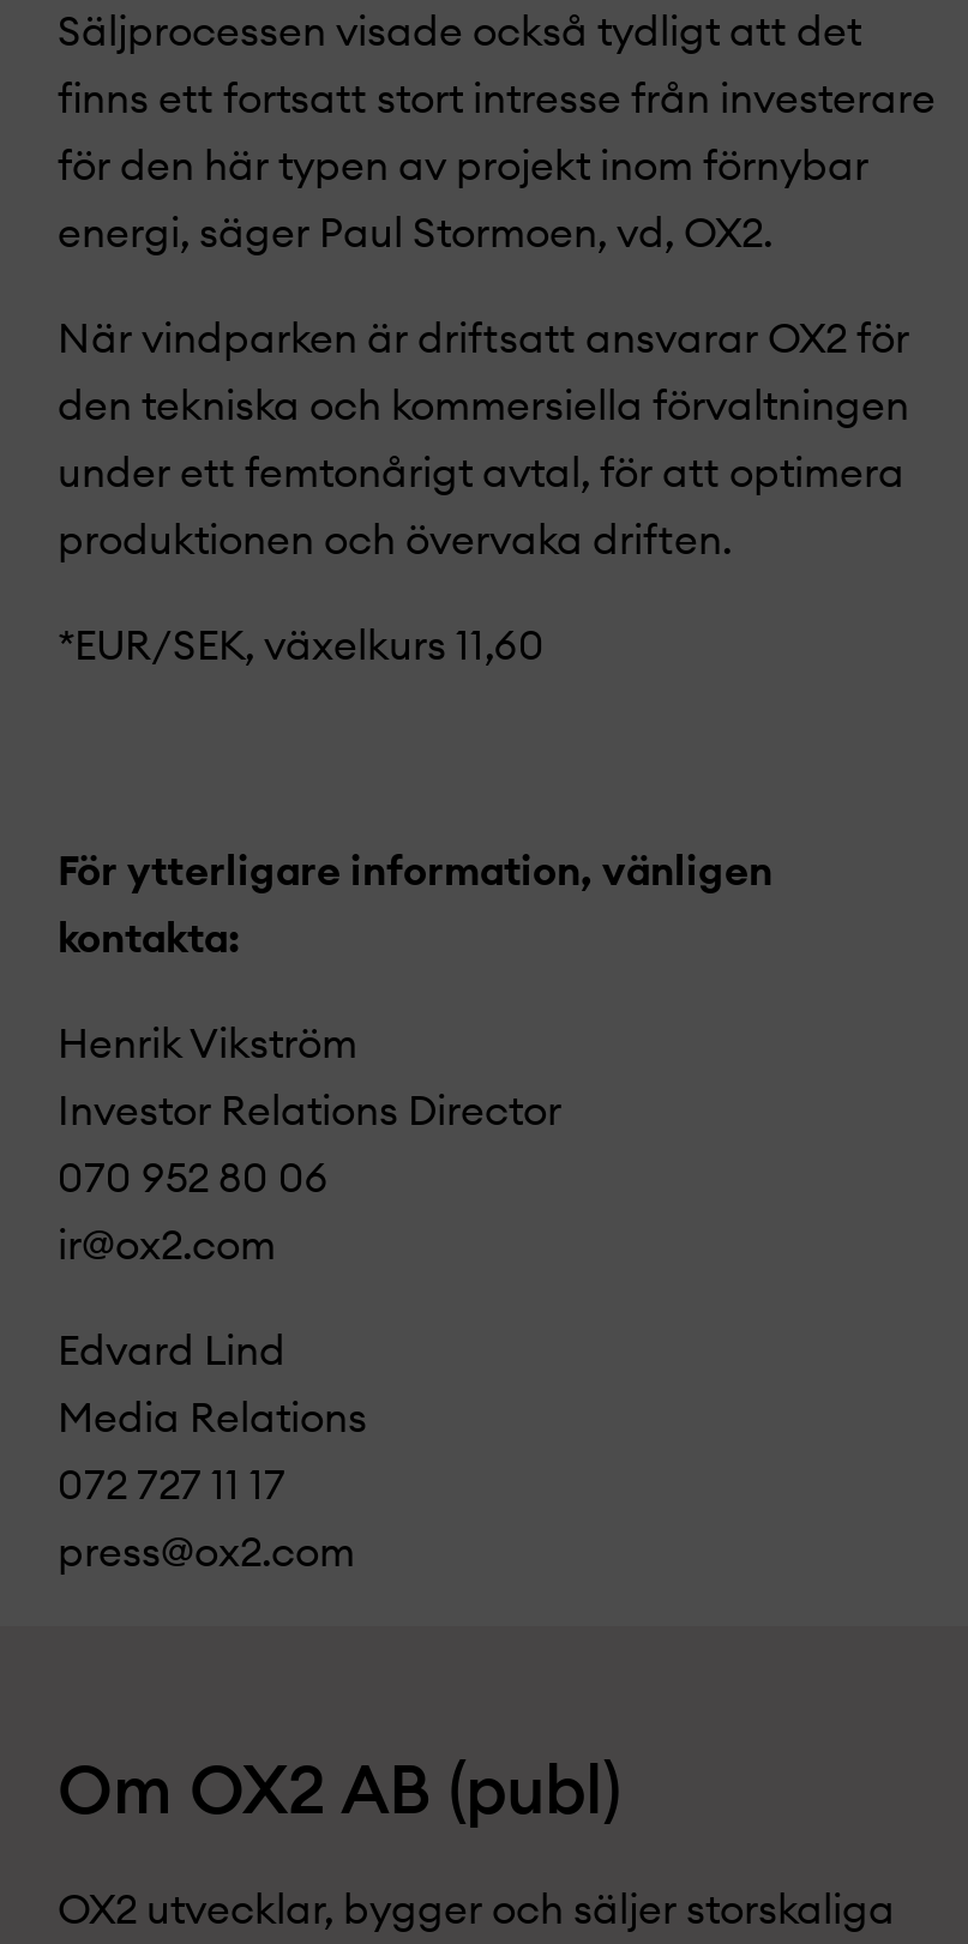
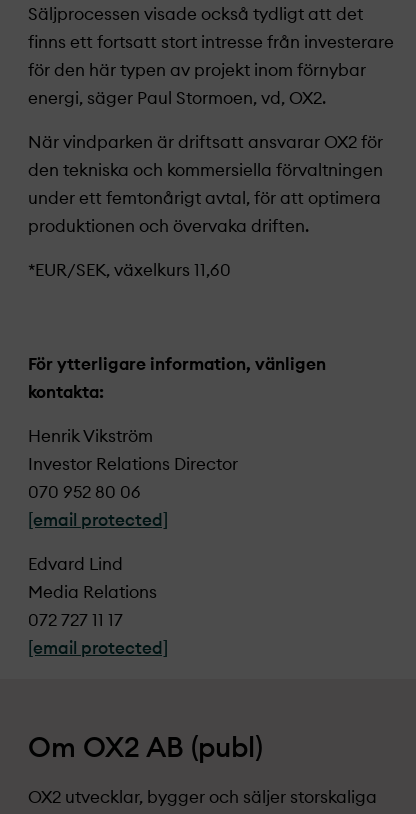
- ir@ox2.com
+ [email protected]

- press@ox2.com
+ [email protected]
